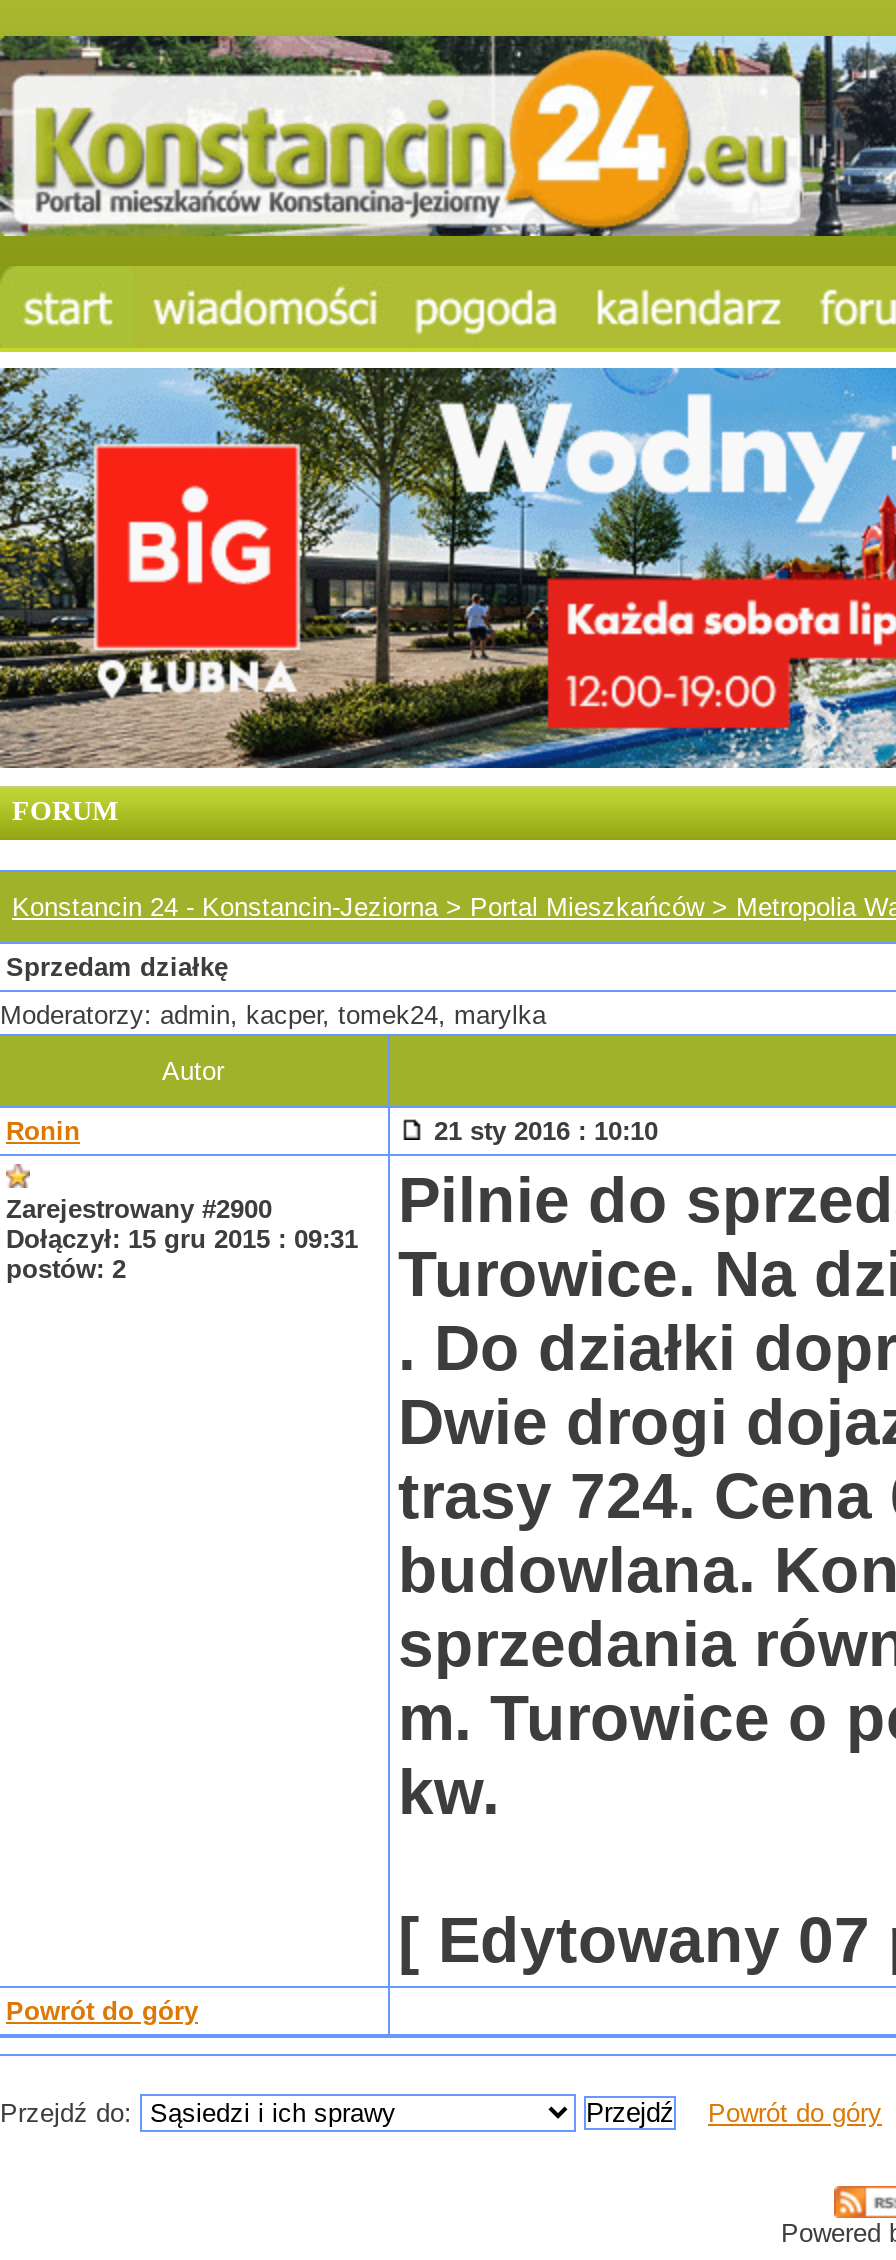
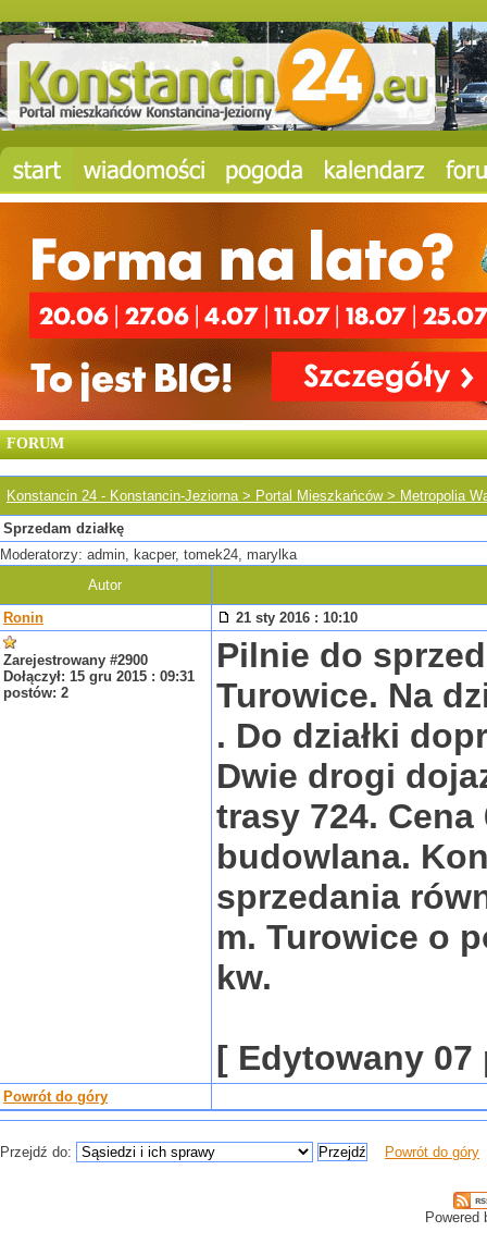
- [image]
+ [image]
